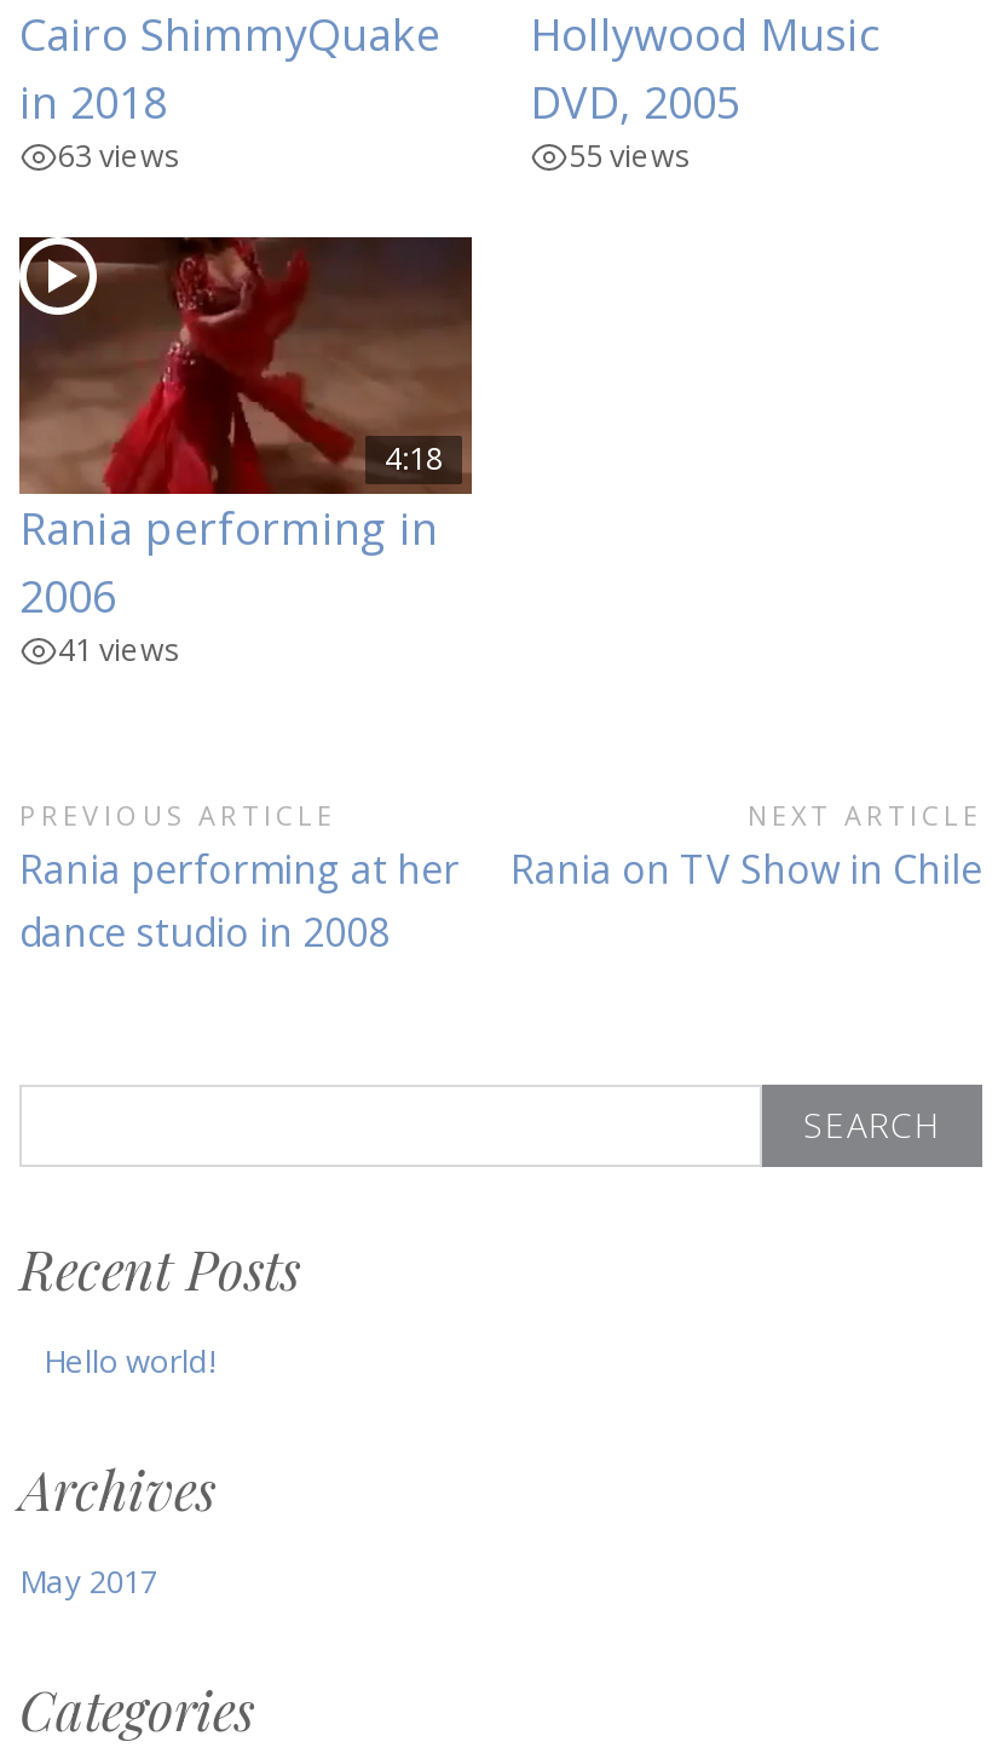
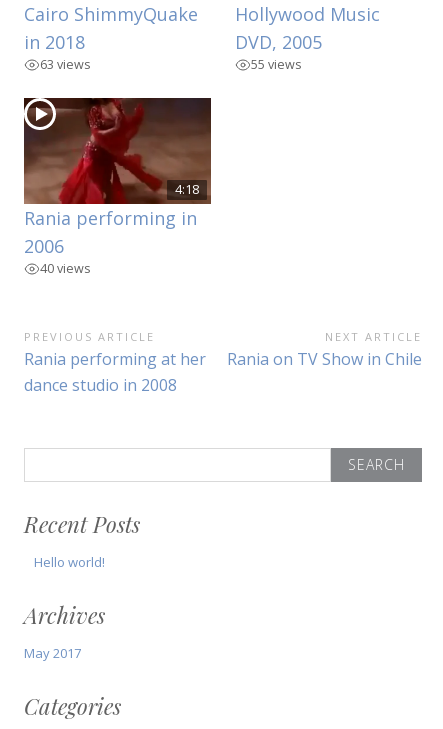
- 41 views
+ 40 views
